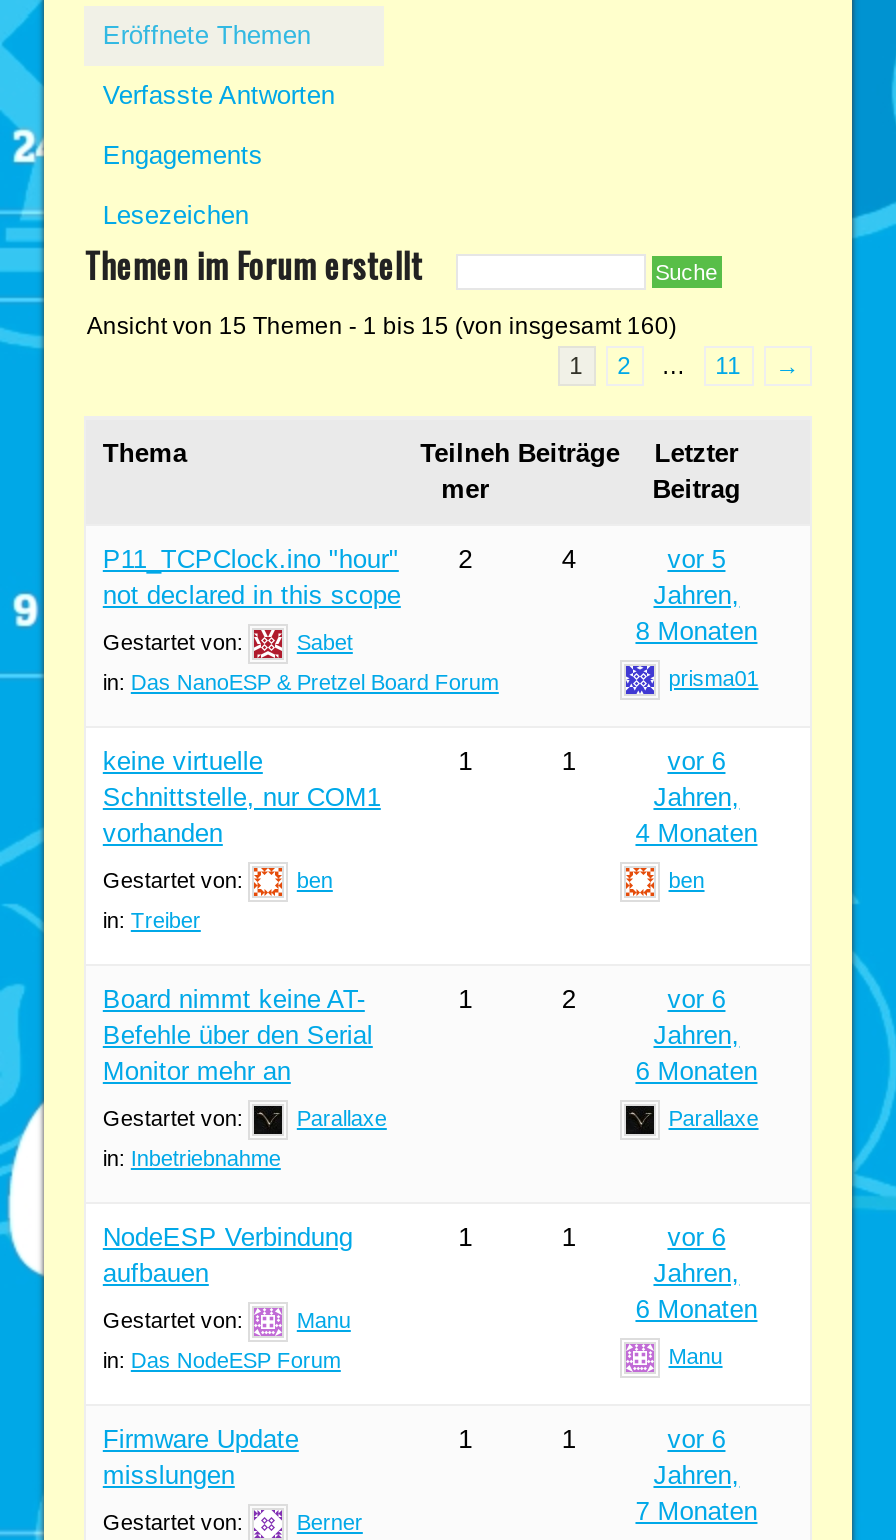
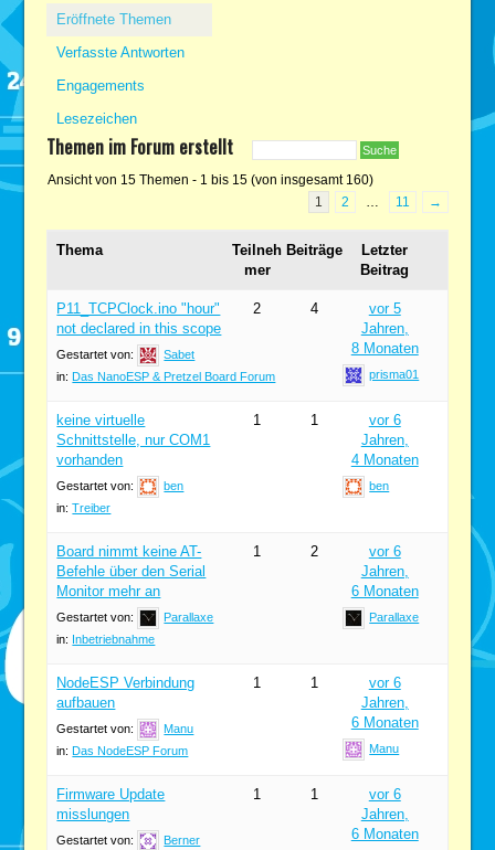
- 7 Monaten
+ 6 Monaten
